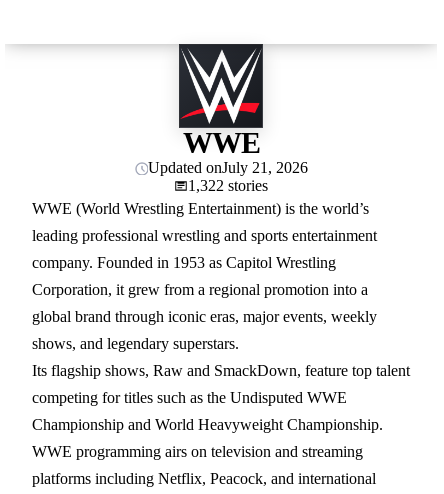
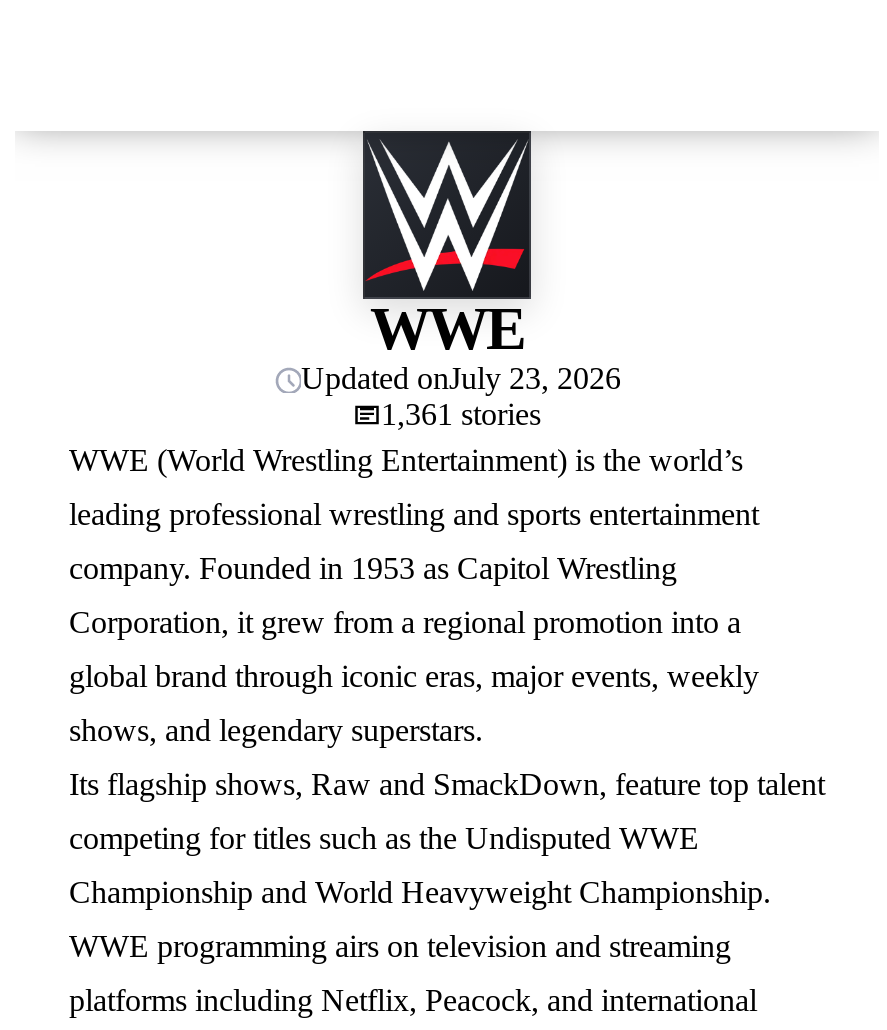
- Updated onJuly 21, 2026
+ Updated onJuly 23, 2026

- 1,322 stories
+ 1,361 stories
